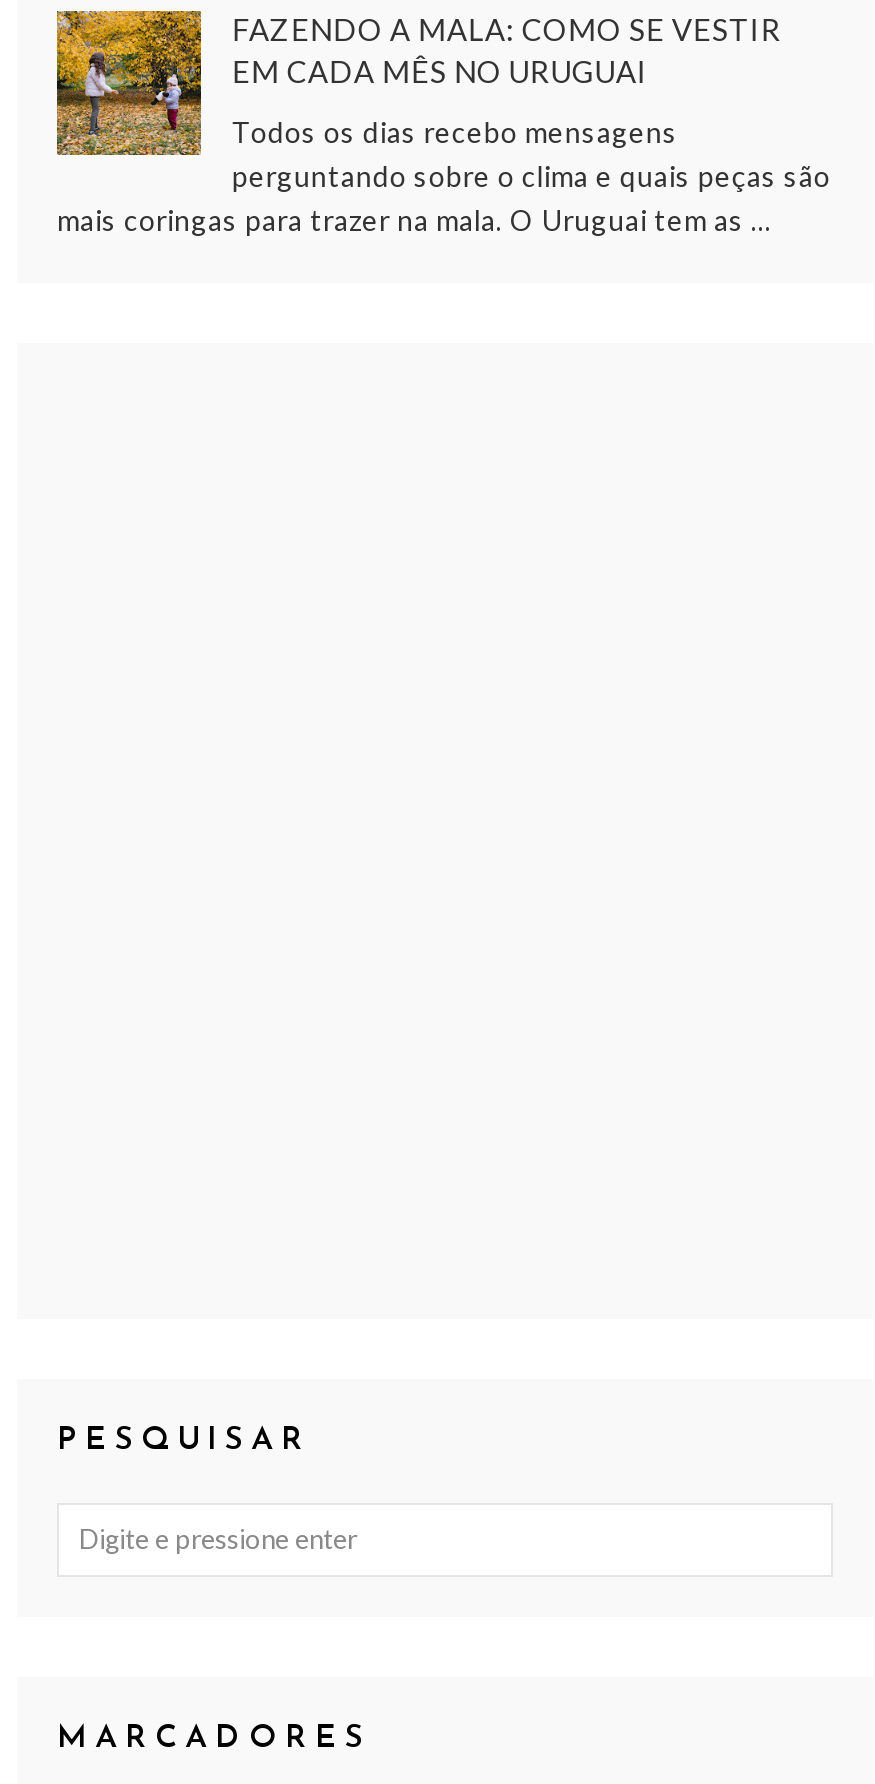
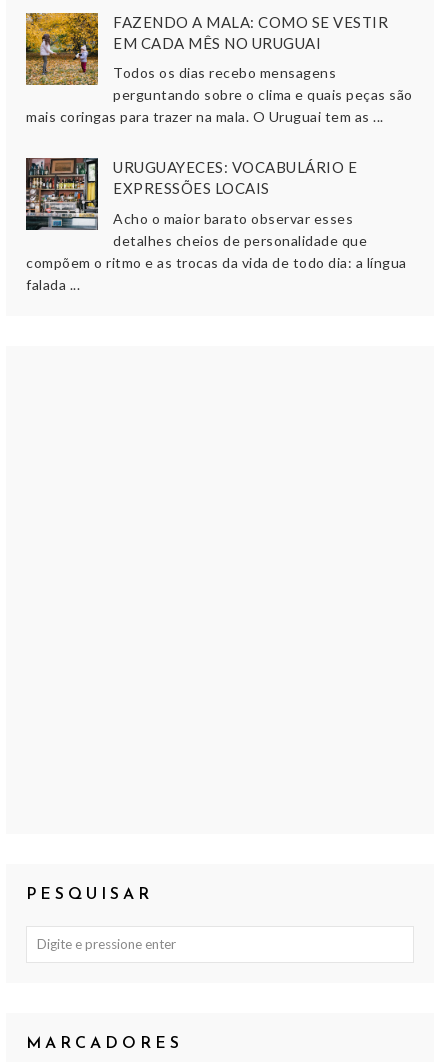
+ [image]
+ URUGUAYECES: VOCABULÁRIO E
+ EXPRESSÕES LOCAIS
+ Acho o maior barato observar esses
+ detalhes cheios de personalidade que
+ compõem o ritmo e as trocas da vida de todo dia: a língua
+ falada ...
